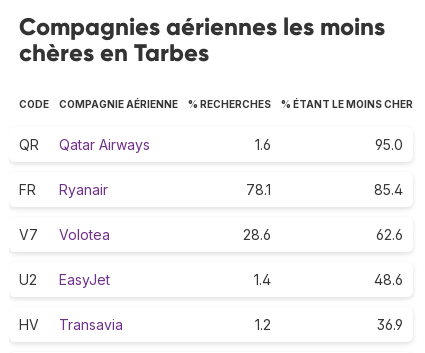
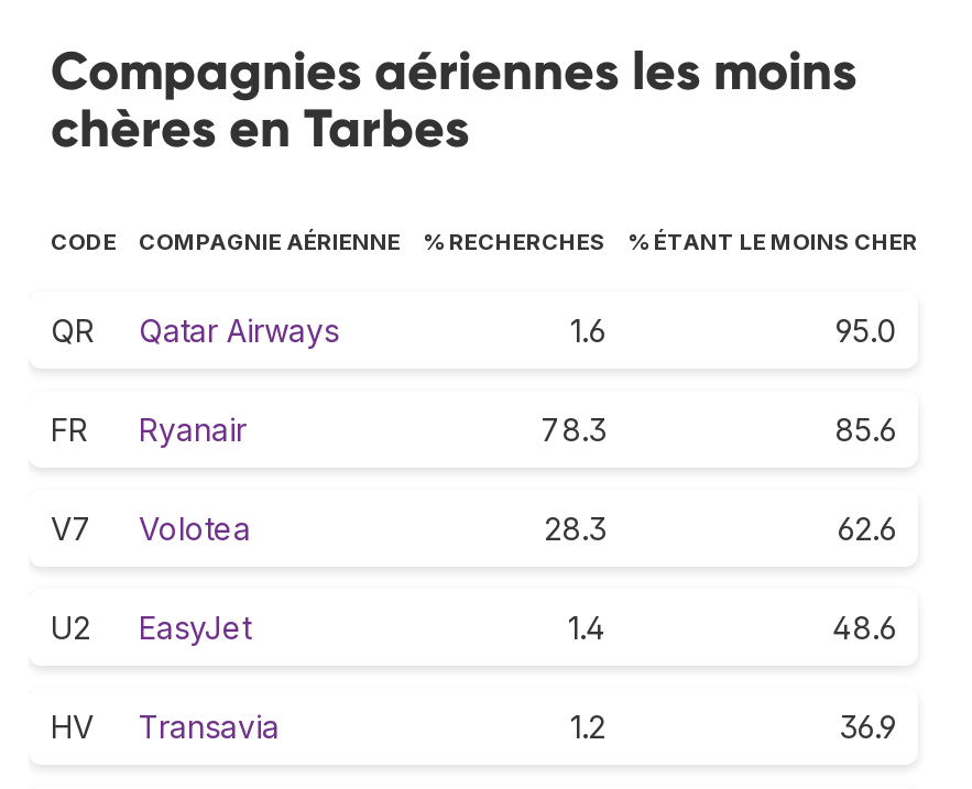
- 78.1
+ 78.3

- 85.4
+ 85.6

- 28.6
+ 28.3
